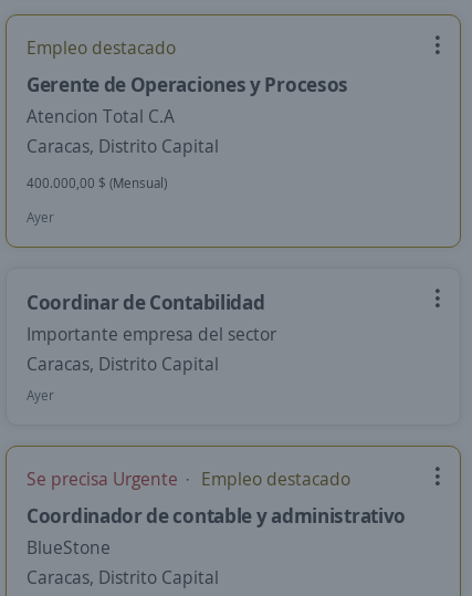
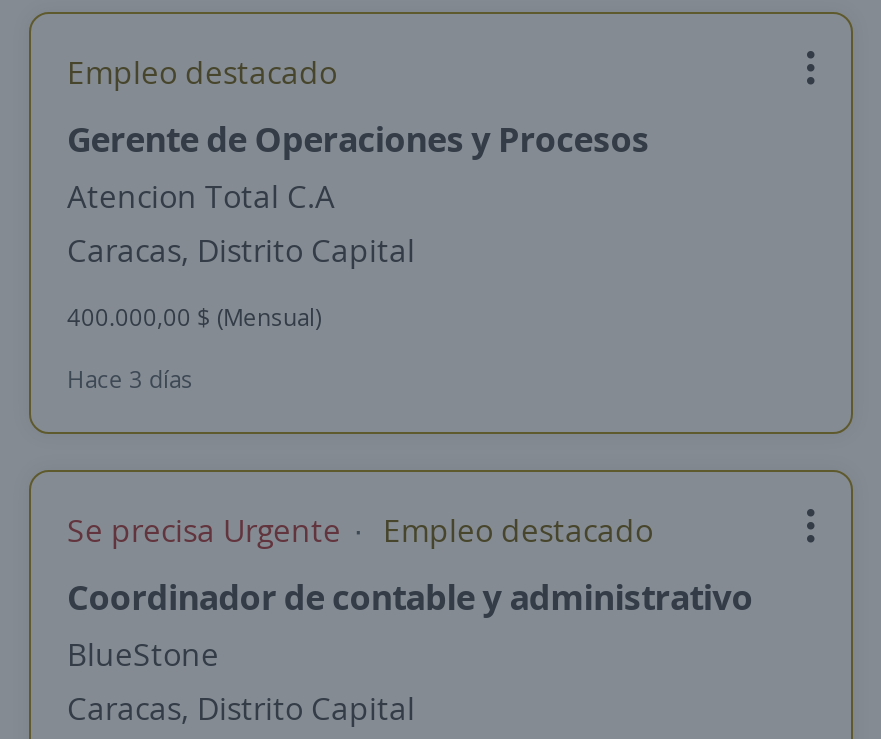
- Ayer
- Coordinar de Contabilidad
- Importante empresa del sector
- Caracas, Distrito Capital
- Ayer
+ Hace 3 días
